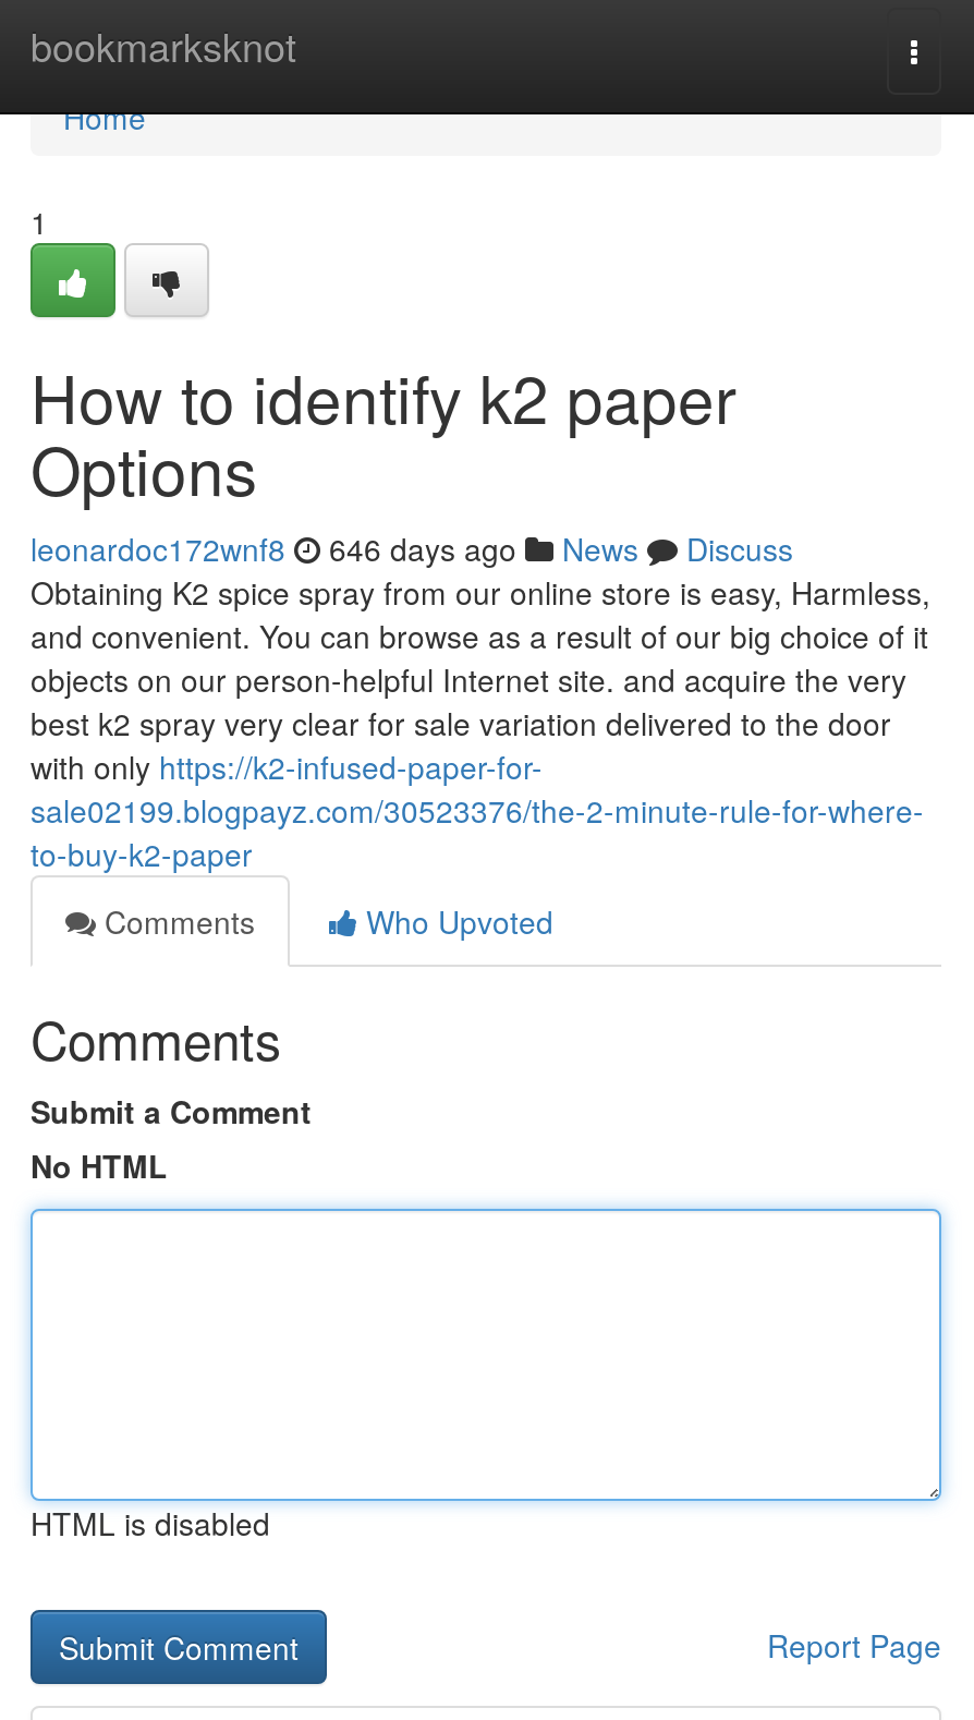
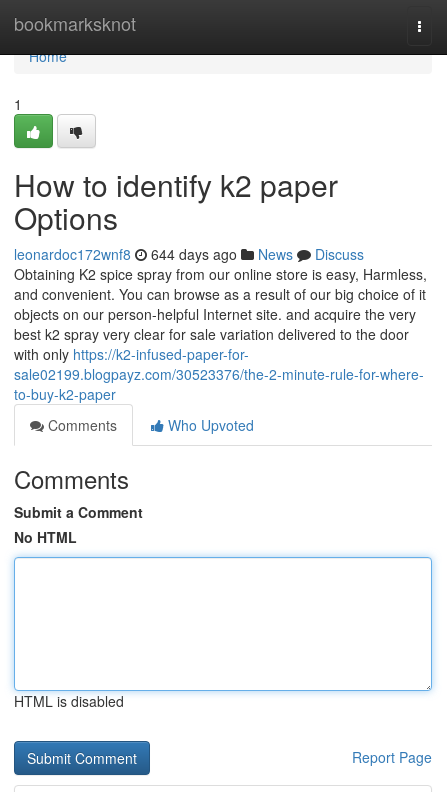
- leonardoc172wnf8 646 days ago News Discuss
+ leonardoc172wnf8 644 days ago News Discuss
